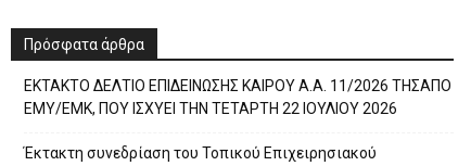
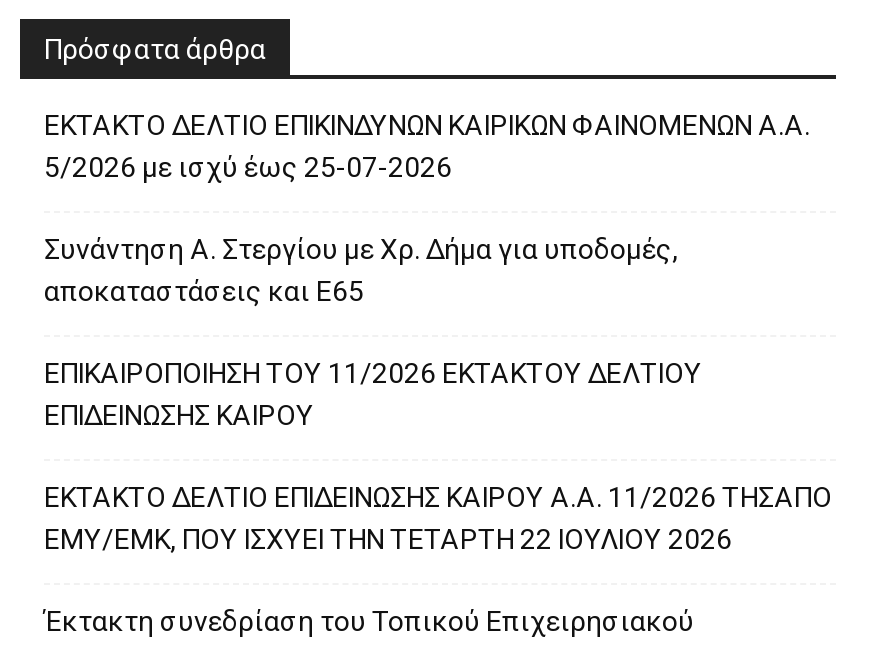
+ ΕΚΤΑΚΤΟ ΔΕΛΤΙΟ ΕΠΙΚΙΝΔΥΝΩΝ ΚΑΙΡΙΚΩΝ ΦΑΙΝΟΜΕΝΩΝ Α.Α.
+ 5/2026 με ισχύ έως 25-07-2026
+ Συνάντηση Α. Στεργίου με Χρ. Δήμα για υποδομές,
+ αποκαταστάσεις και Ε65
+ ΕΠΙΚΑΙΡΟΠΟΙΗΣΗ ΤΟΥ 11/2026 ΕΚΤΑΚΤΟΥ ΔΕΛΤΙΟΥ
+ ΕΠΙΔΕΙΝΩΣΗΣ ΚΑΙΡΟΥ
